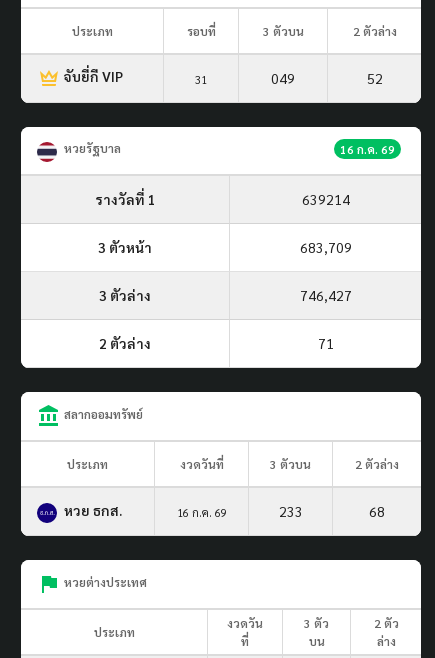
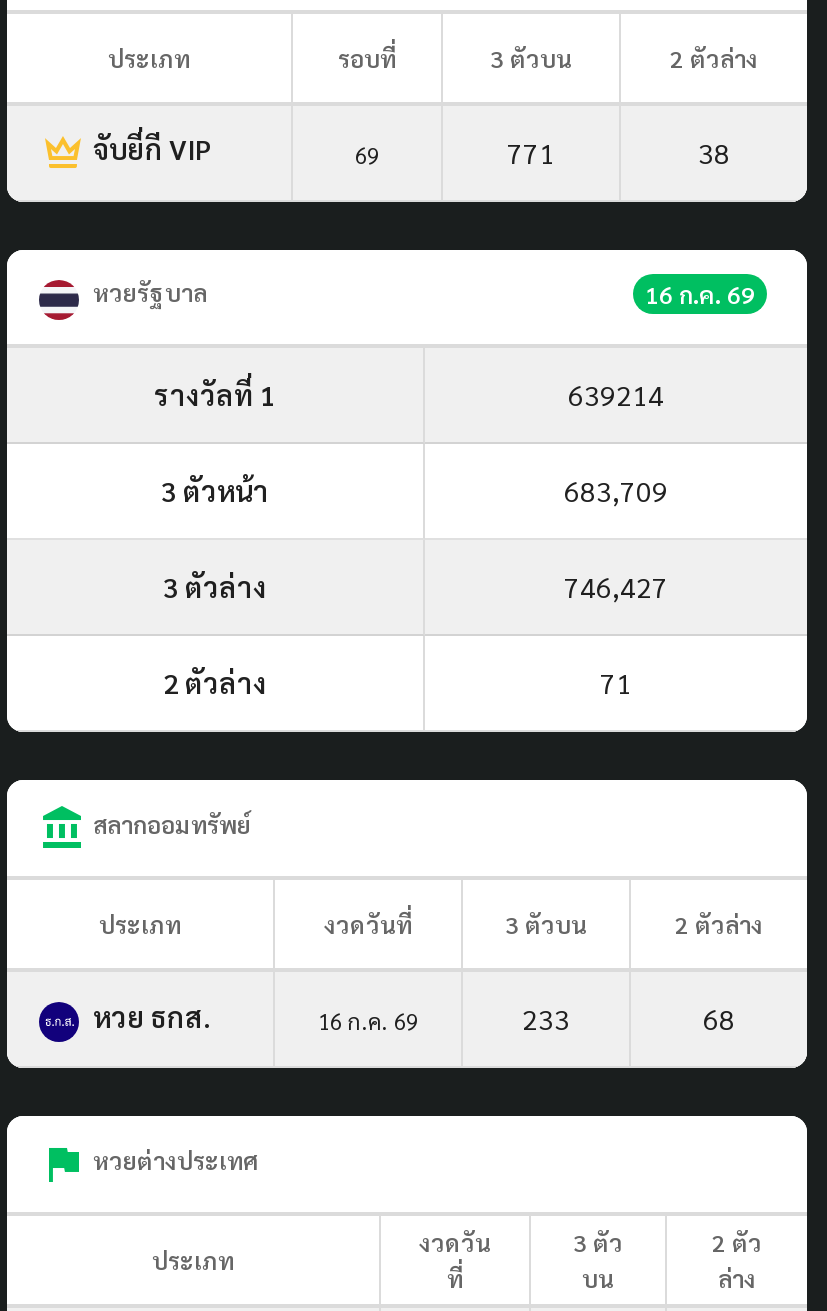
- 31
+ 69

- 049
+ 771

- 52
+ 38
